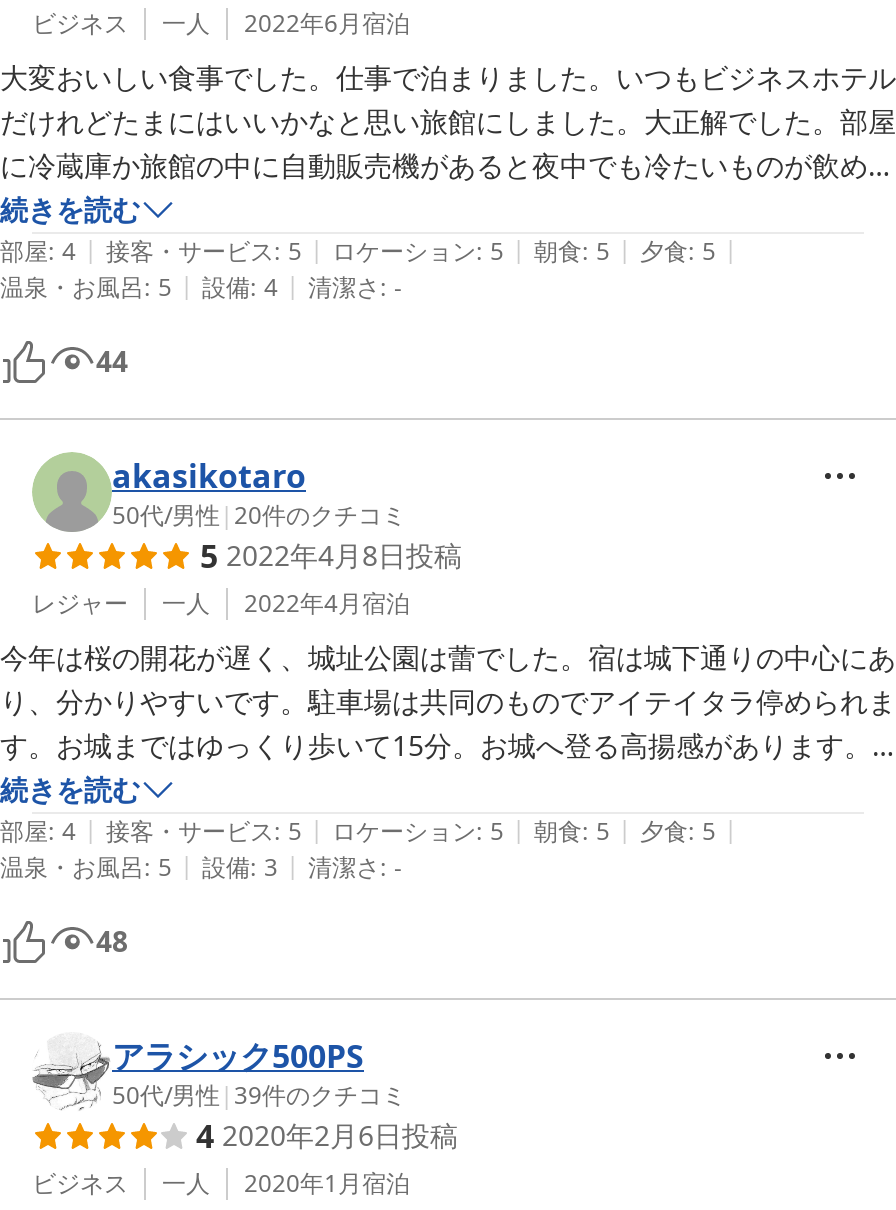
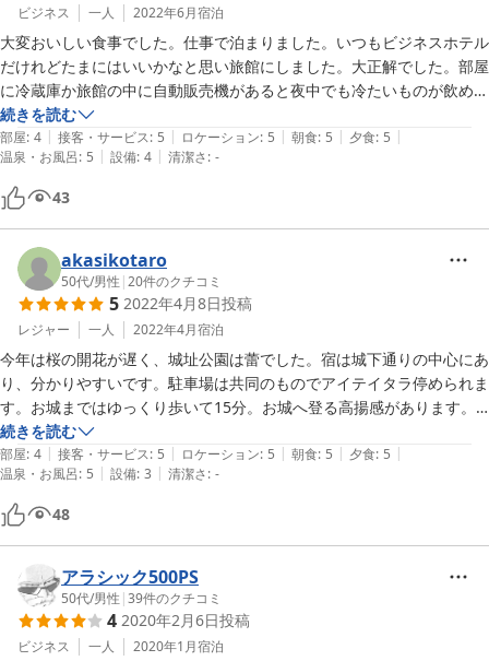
- 44
+ 43
